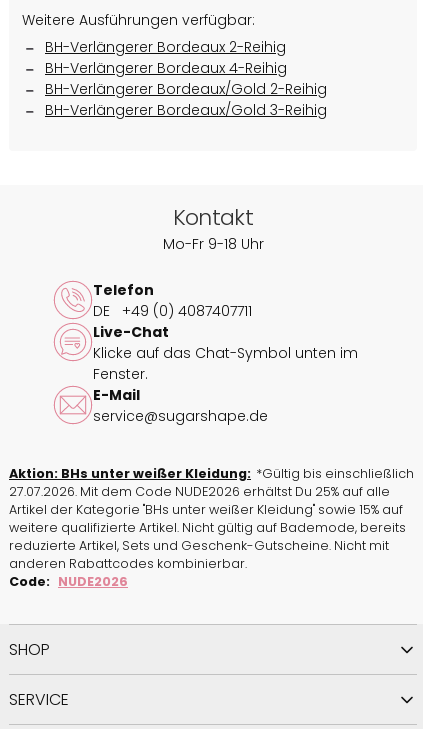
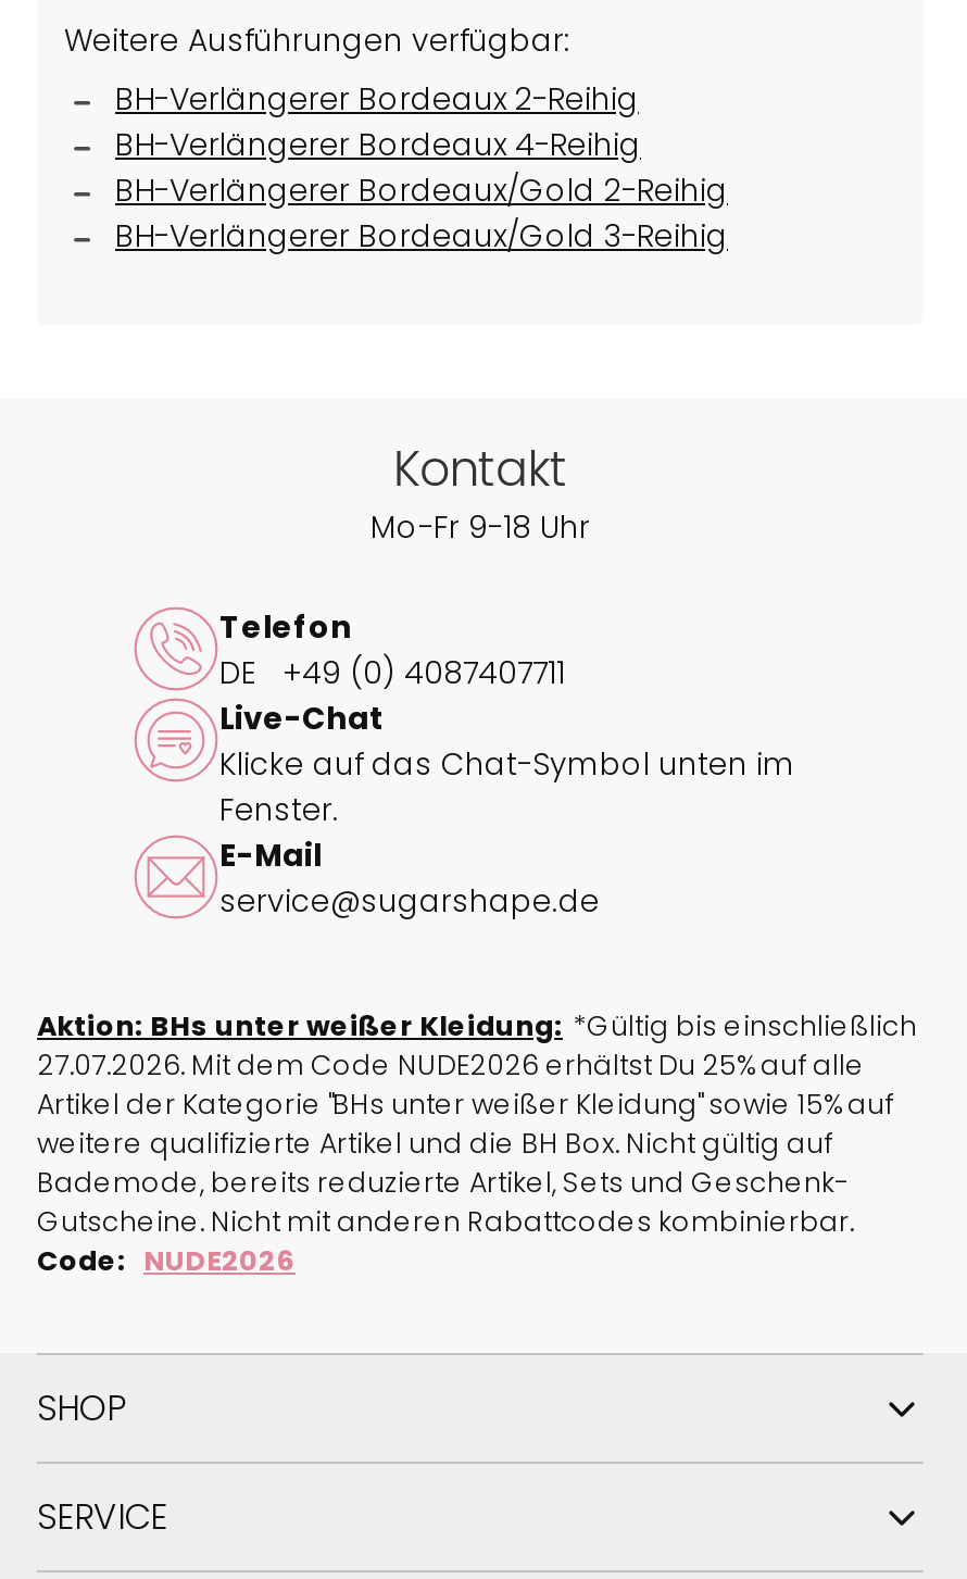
- weitere qualifizierte Artikel. Nicht gültig auf Bademode, bereits
- reduzierte Artikel, Sets und Geschenk-Gutscheine. Nicht mit
- anderen Rabattcodes kombinierbar.
+ weitere qualifizierte Artikel und die BH Box. Nicht gültig auf
+ Bademode, bereits reduzierte Artikel, Sets und Geschenk-
+ Gutscheine. Nicht mit anderen Rabattcodes kombinierbar.
